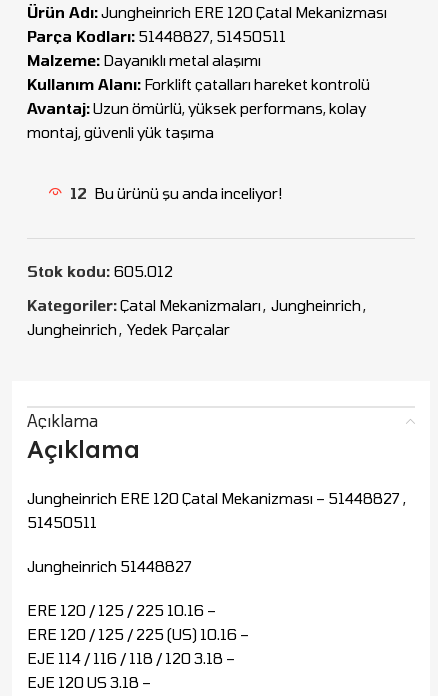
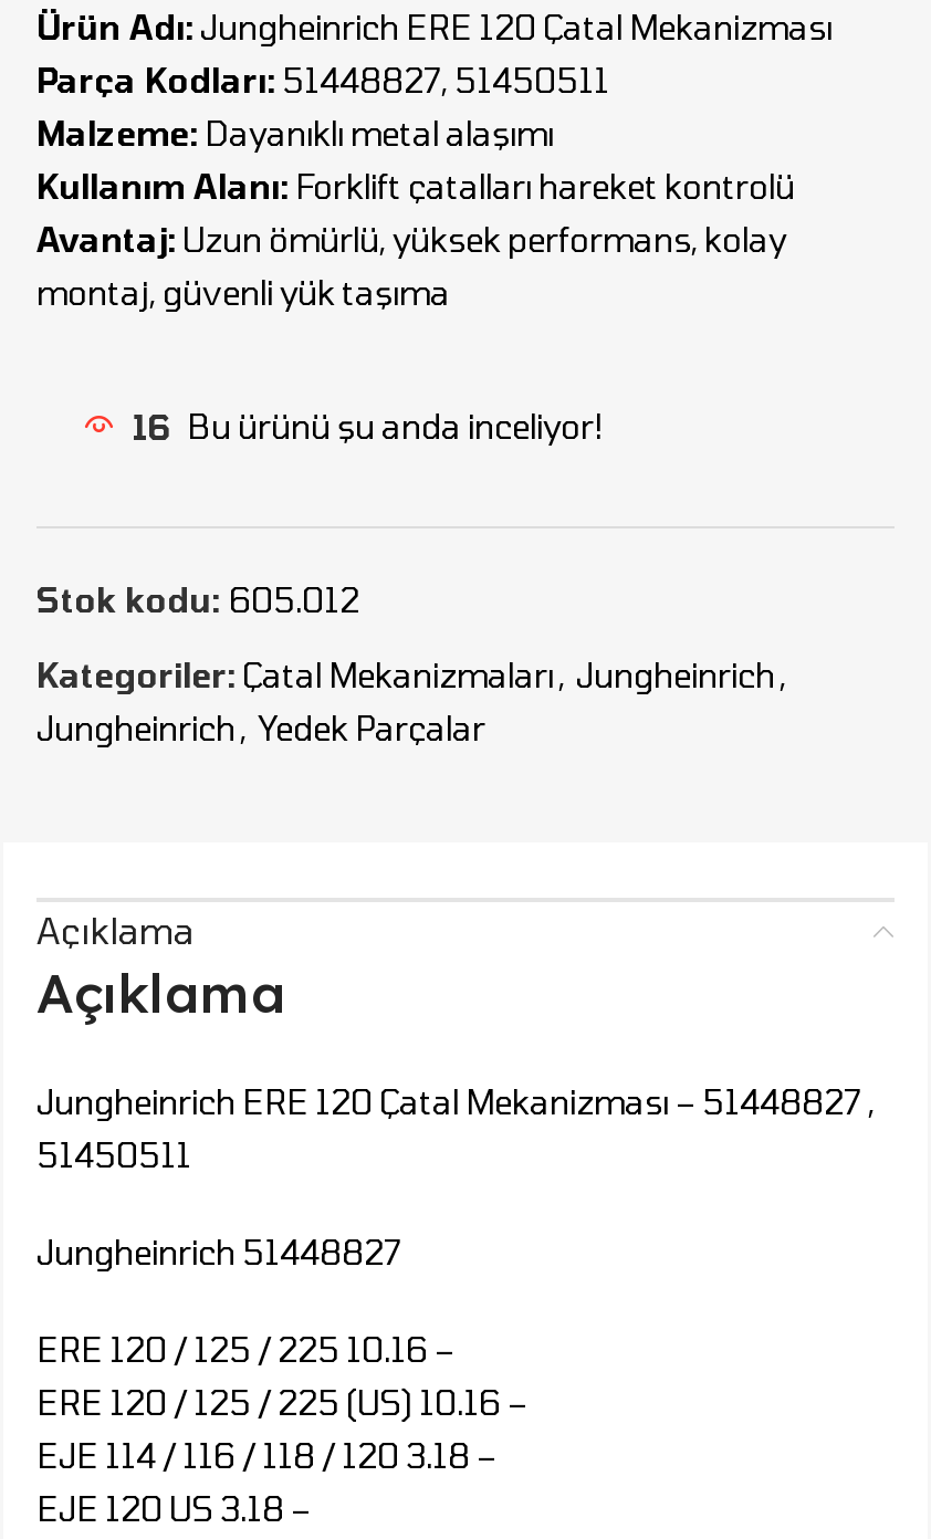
- 12 Bu ürünü şu anda inceliyor!
+ 16 Bu ürünü şu anda inceliyor!
